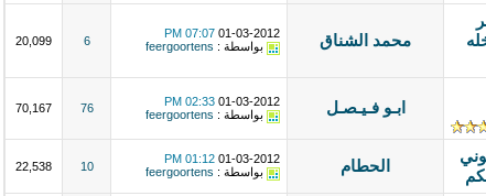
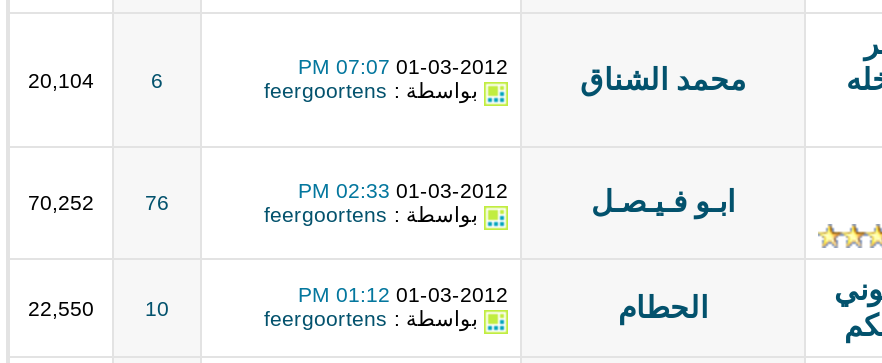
- 20,099
+ 20,104

- 70,167
+ 70,252

- 22,538
+ 22,550
